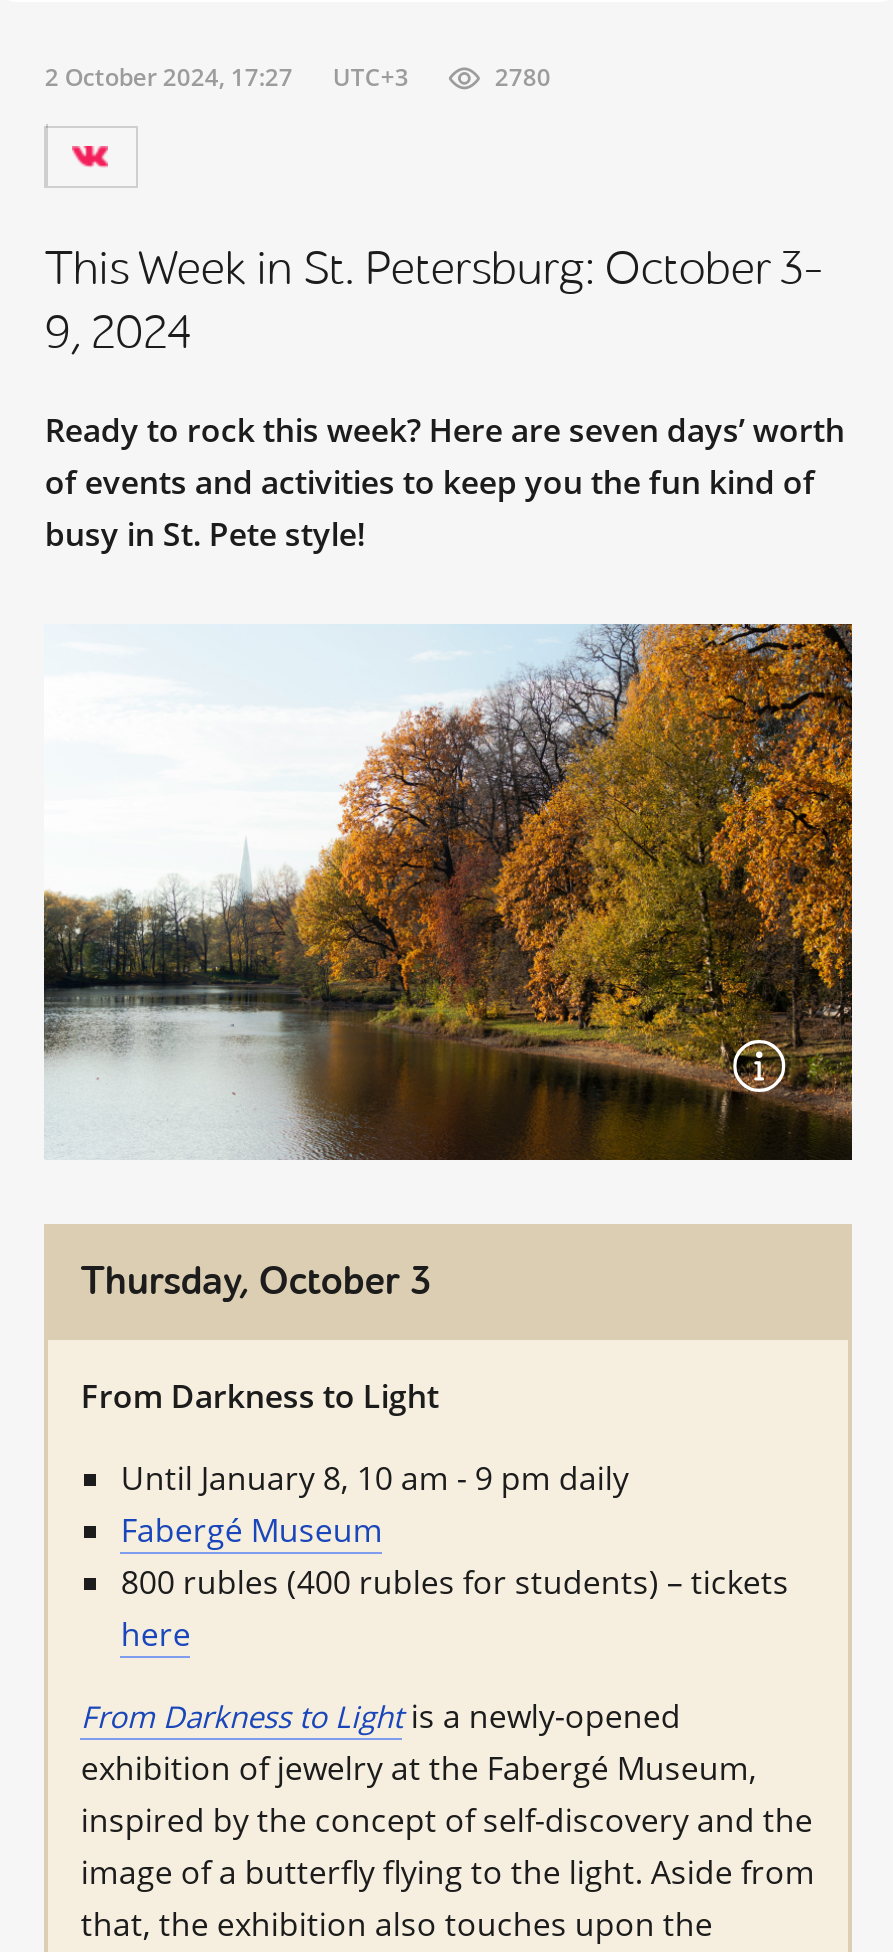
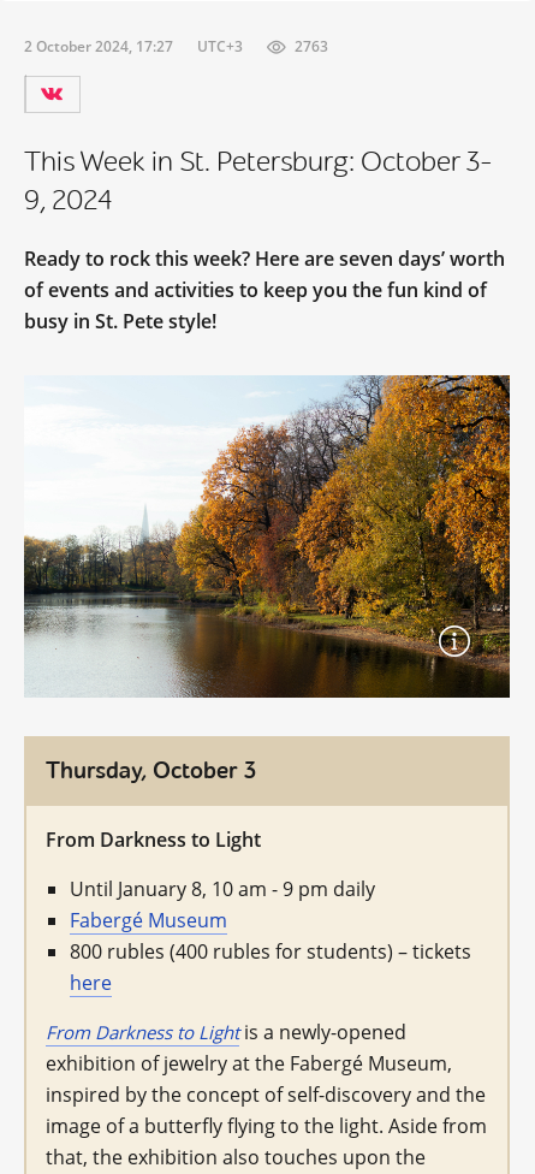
- 2780
+ 2763
